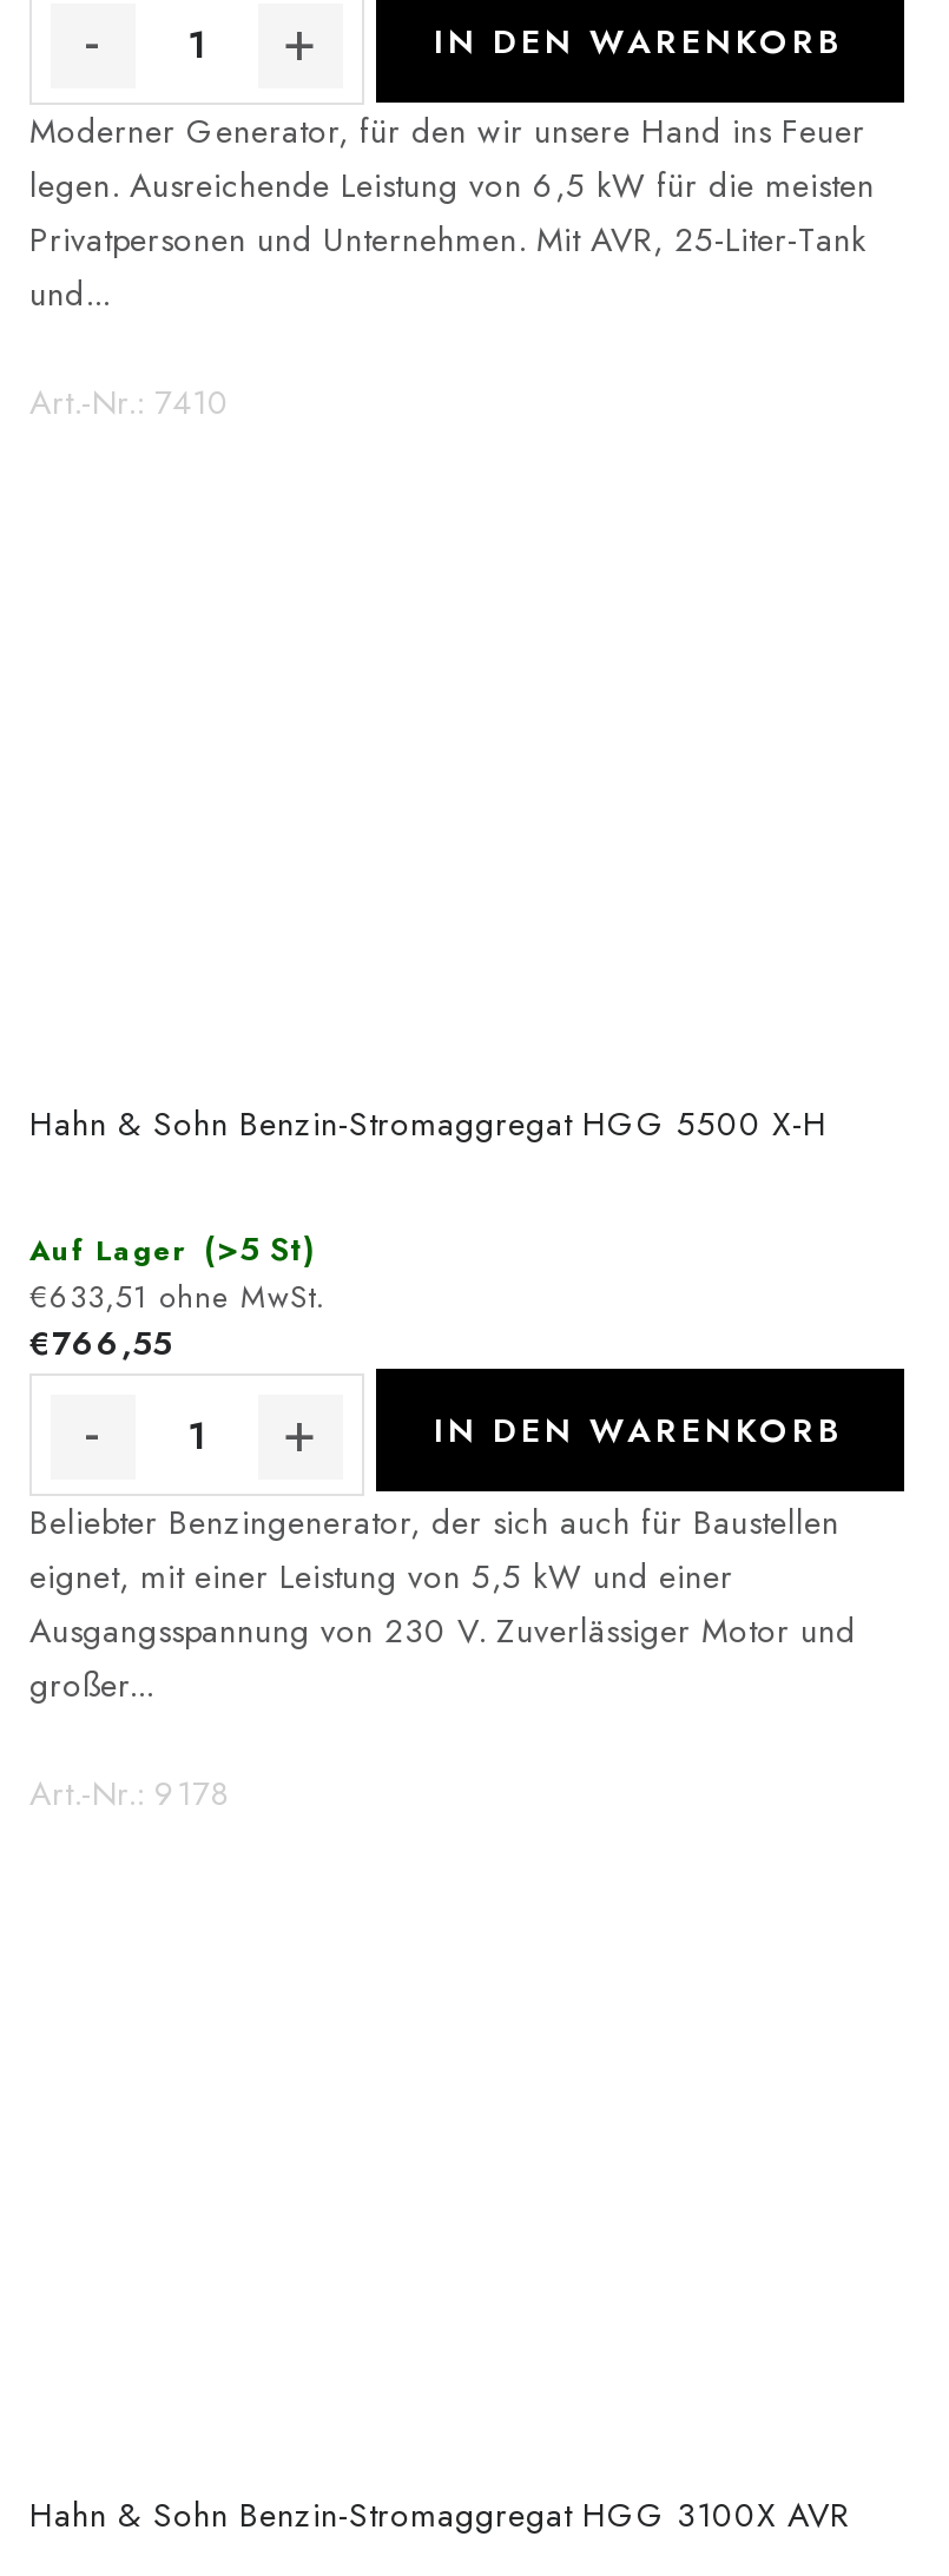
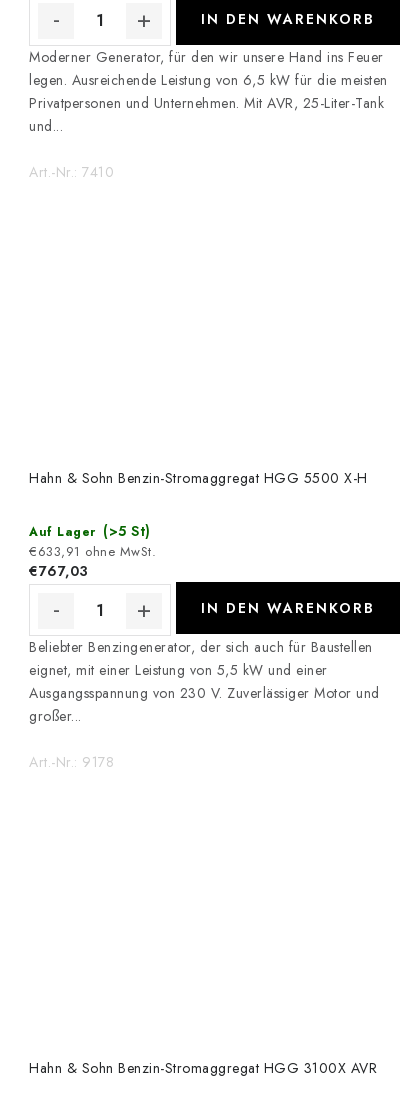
- €633,51 ohne MwSt.
+ €633,91 ohne MwSt.

- €766,55
+ €767,03
